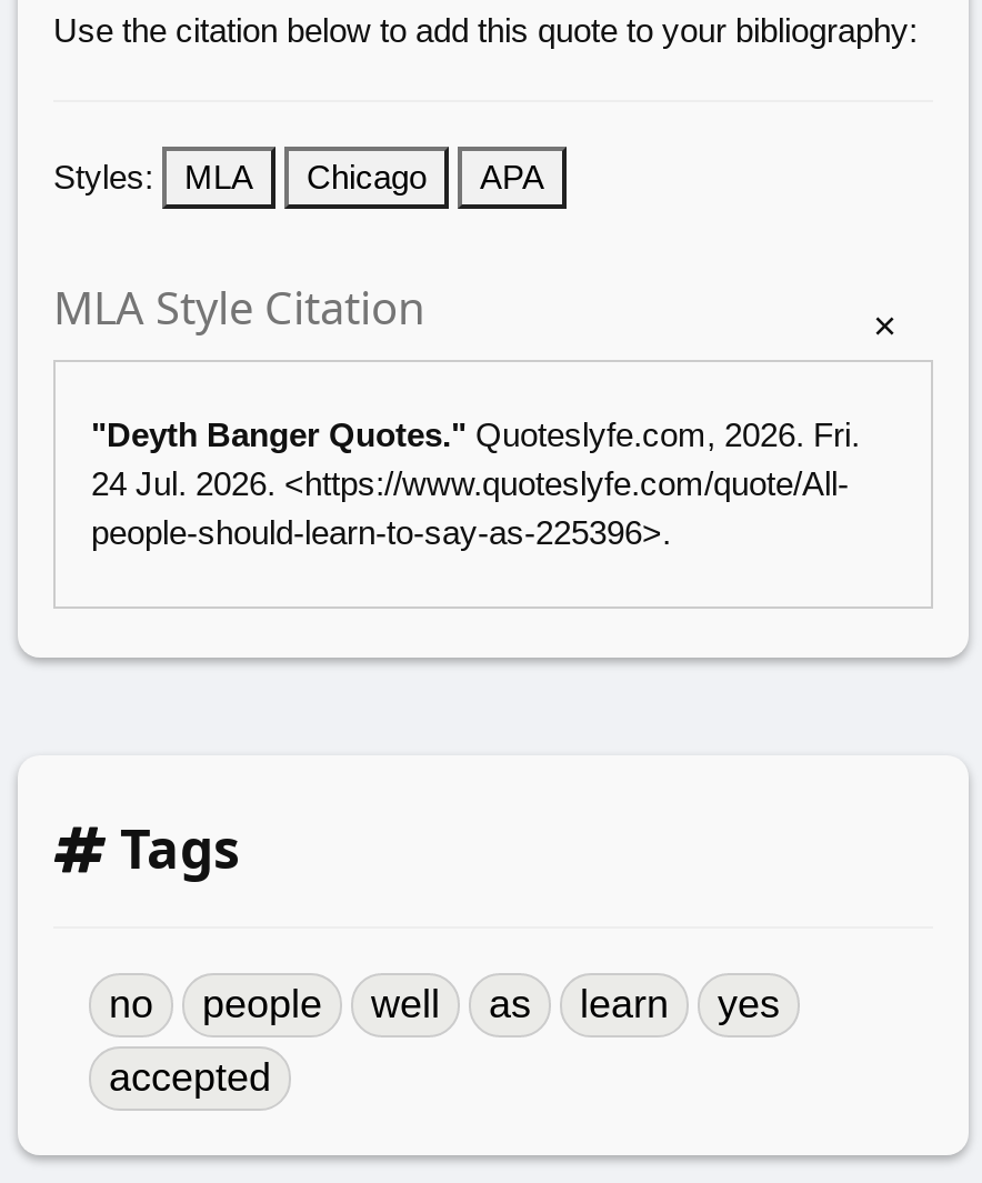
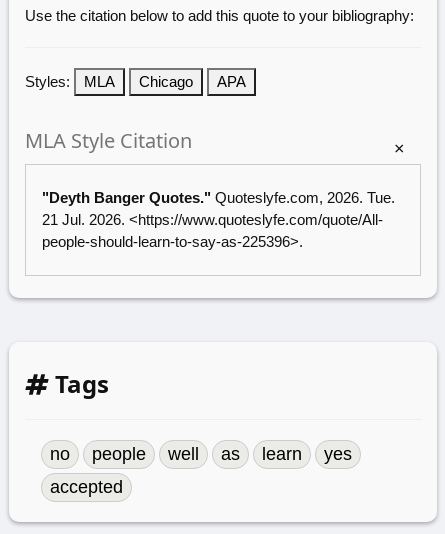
- "Deyth Banger Quotes." Quoteslyfe.com, 2026. Fri.
+ "Deyth Banger Quotes." Quoteslyfe.com, 2026. Tue.

- 24 Jul. 2026. <https://www.quoteslyfe.com/quote/All-
+ 21 Jul. 2026. <https://www.quoteslyfe.com/quote/All-
